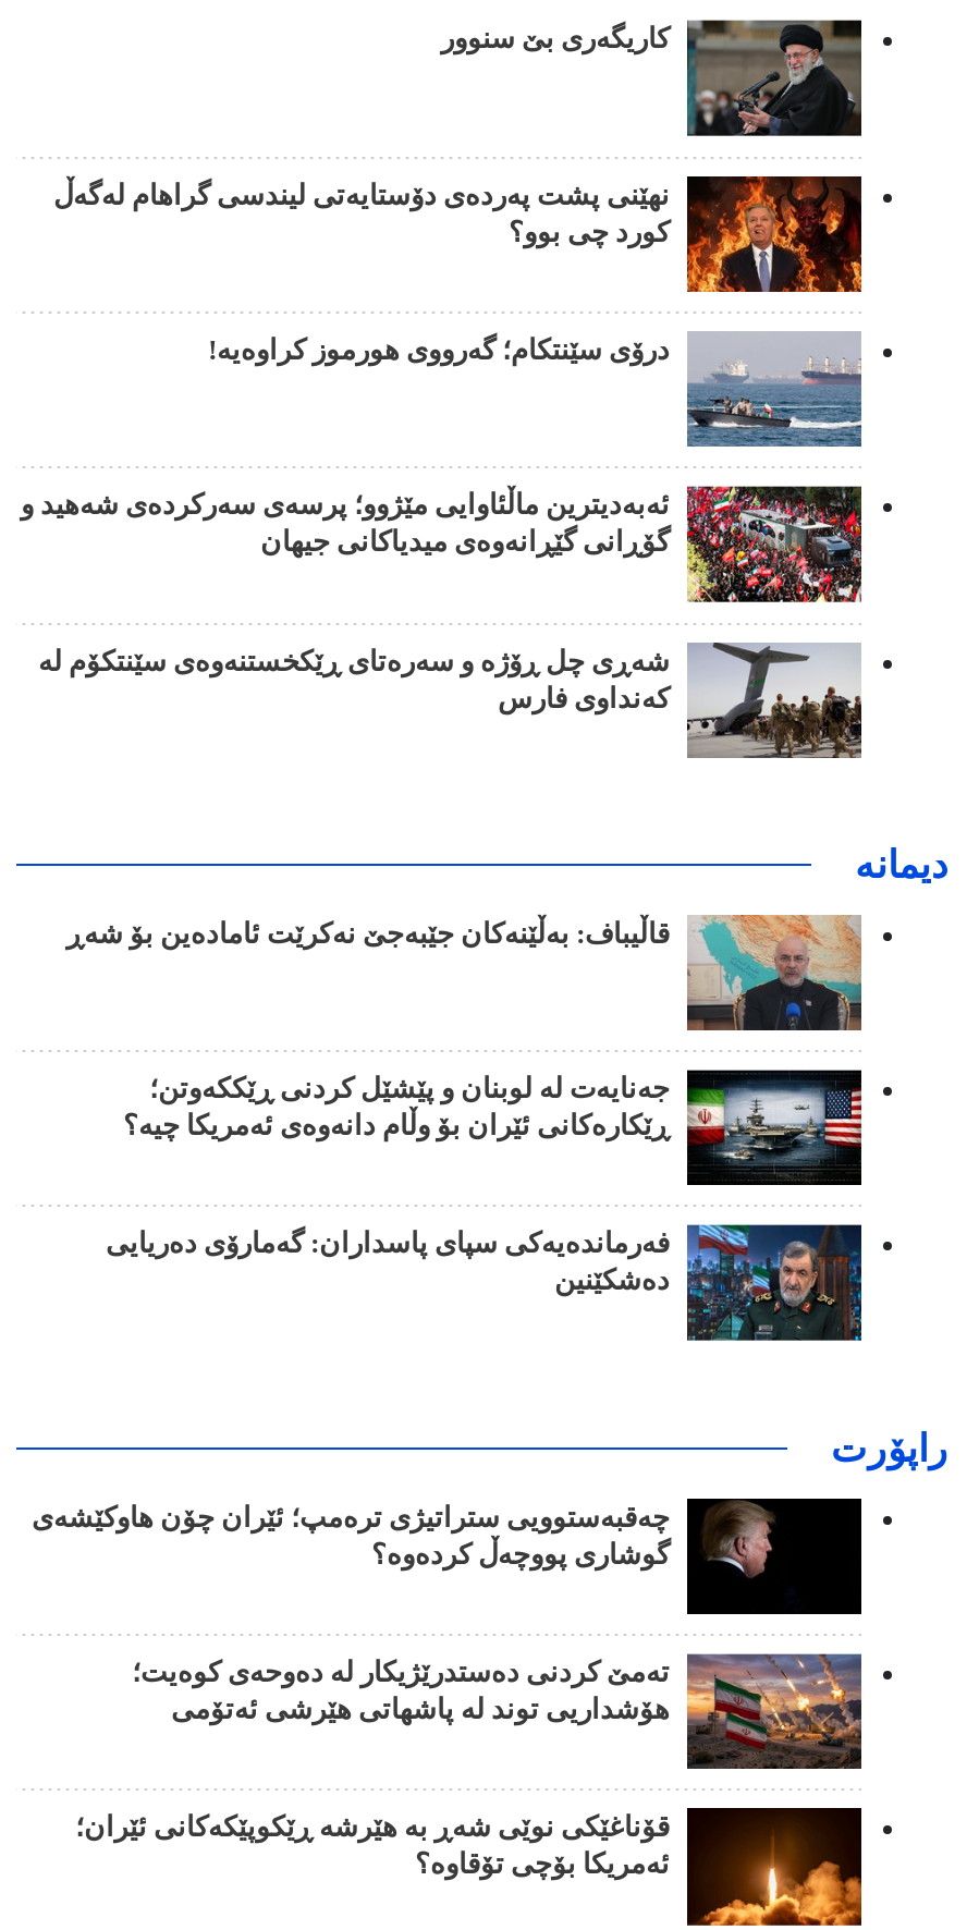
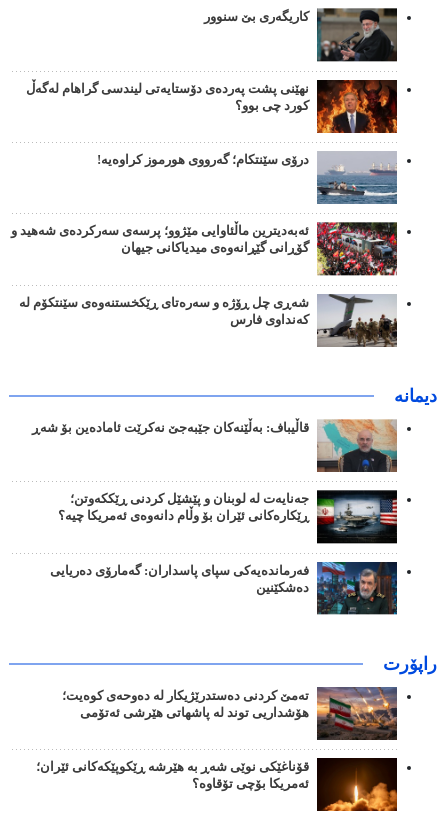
- [image]
- چەقبەستوویی ستراتیژی ترەمپ؛ ئێران چۆن هاوکێشەی
- گوشاری پووچەڵ کردەوە؟
